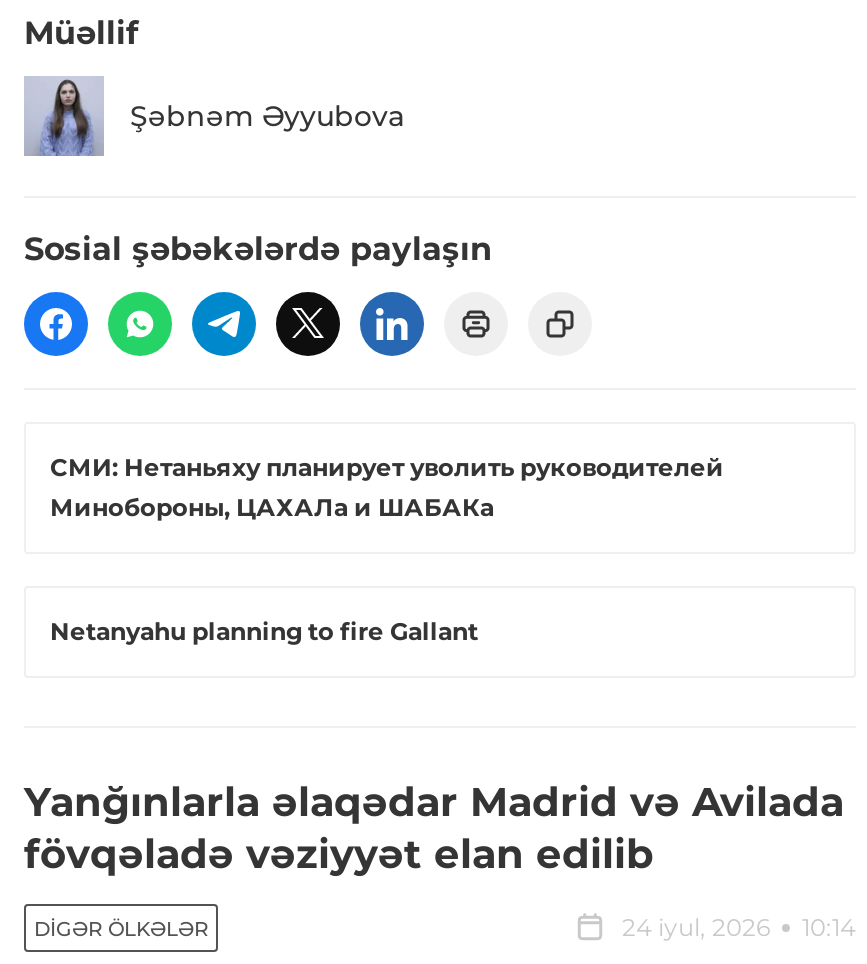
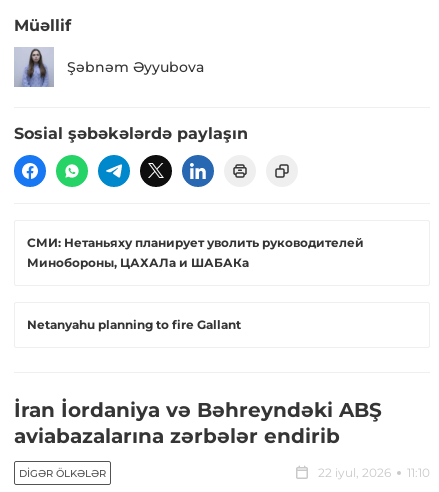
- Yanğınlarla əlaqədar Madrid və Avilada
- fövqəladə vəziyyət elan edilib
+ İran İordaniya və Bəhreyndəki ABŞ
+ aviabazalarına zərbələr endirib

- 24 iyul, 2026
- 10:14
+ 22 iyul, 2026
+ 11:10
